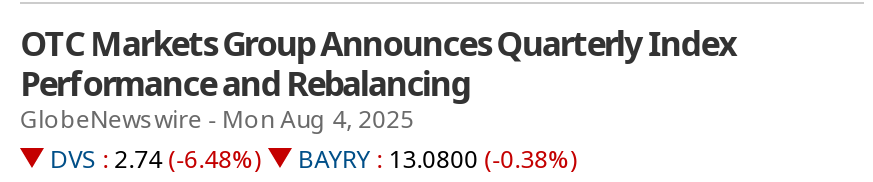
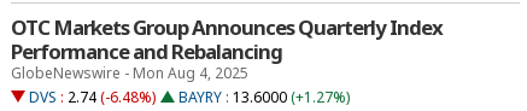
- DVS : 2.74 (-6.48%) BAYRY : 13.0800 (-0.38%)
+ DVS : 2.74 (-6.48%) BAYRY : 13.6000 (+1.27%)
